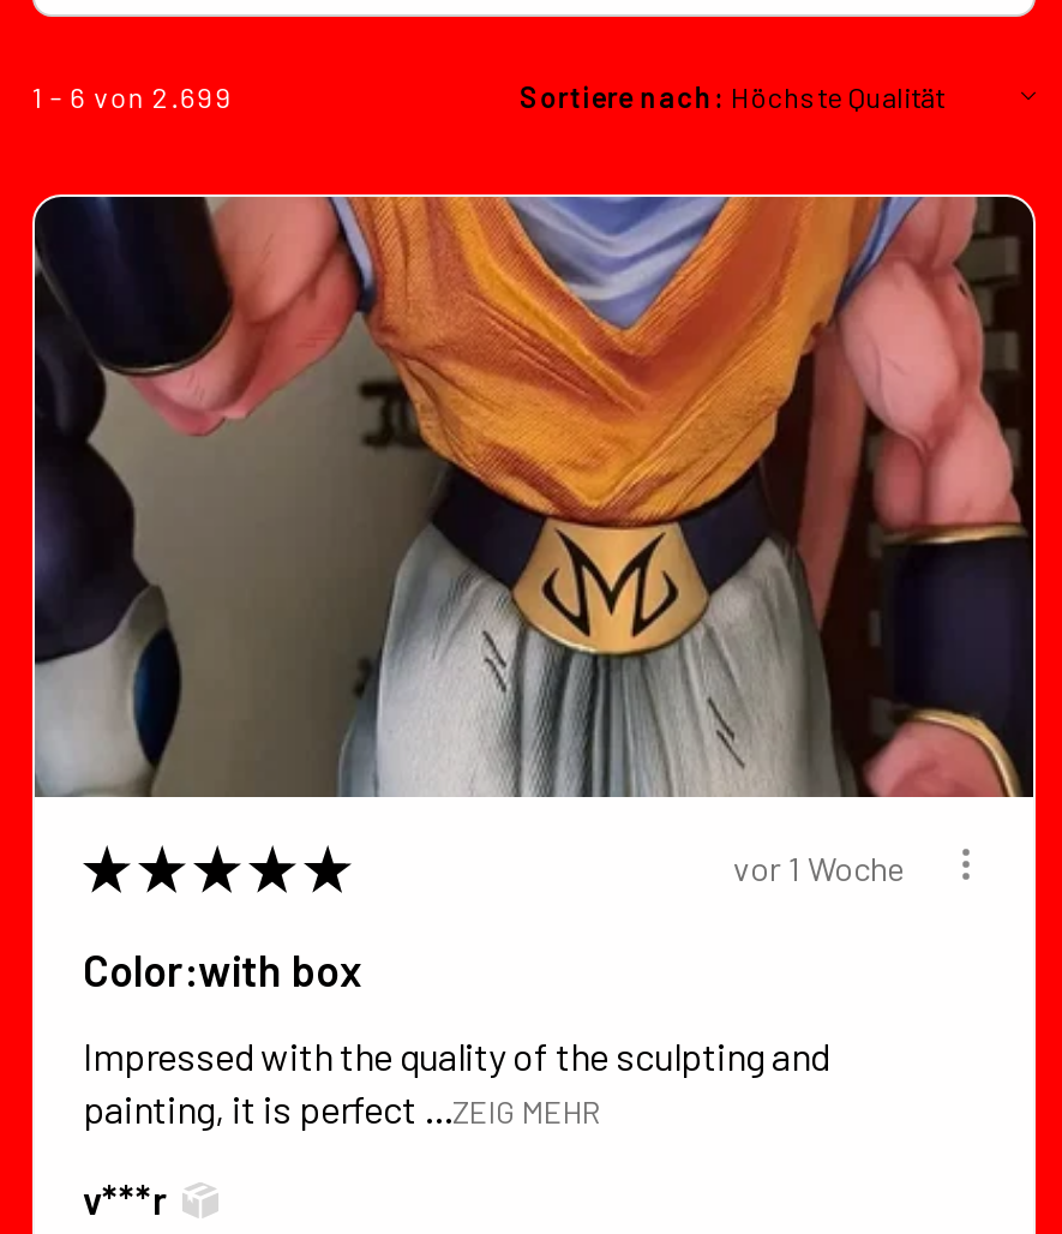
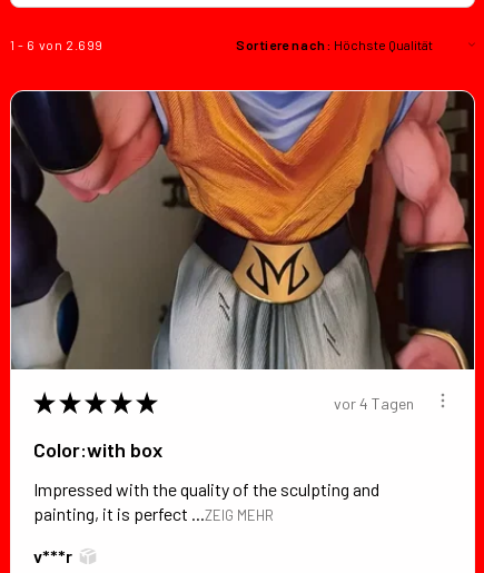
- vor 1 Woche
+ vor 4 Tagen
